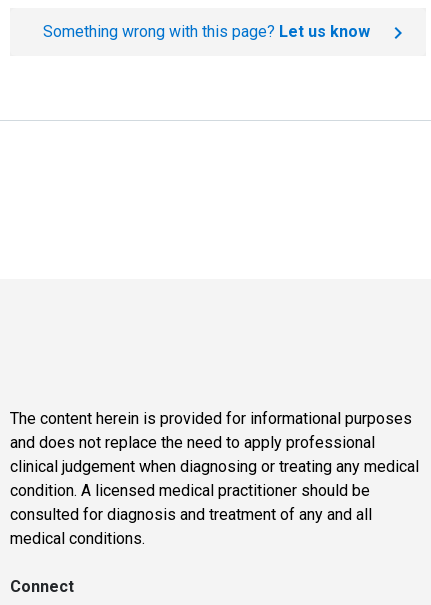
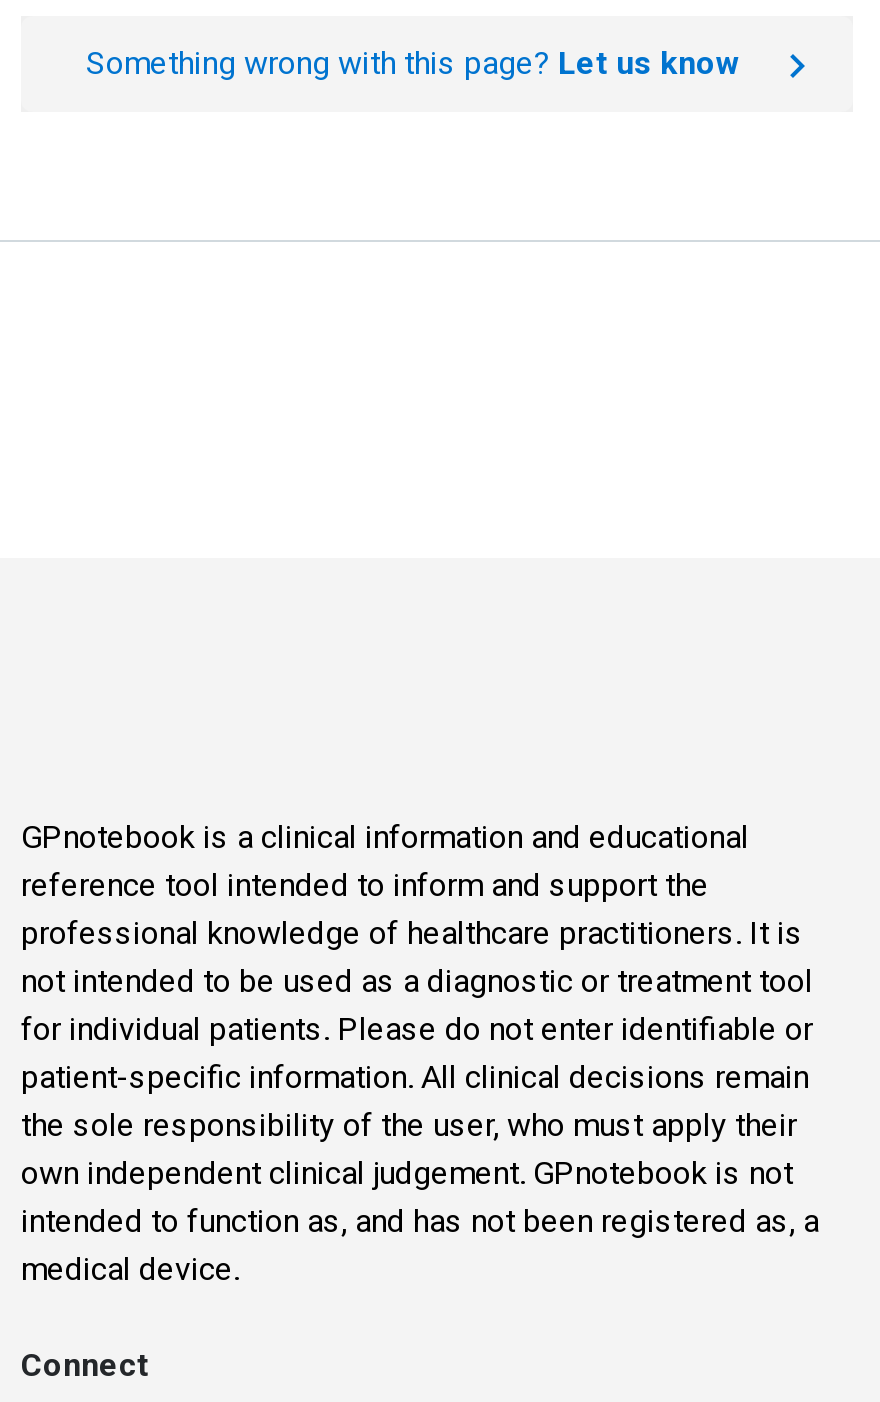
- The content herein is provided for informational purposes
- and does not replace the need to apply professional
- clinical judgement when diagnosing or treating any medical
- condition. A licensed medical practitioner should be
- consulted for diagnosis and treatment of any and all
- medical conditions.
+ GPnotebook is a clinical information and educational
+ reference tool intended to inform and support the
+ professional knowledge of healthcare practitioners. It is
+ not intended to be used as a diagnostic or treatment tool
+ for individual patients. Please do not enter identifiable or
+ patient-specific information. All clinical decisions remain
+ the sole responsibility of the user, who must apply their
+ own independent clinical judgement. GPnotebook is not
+ intended to function as, and has not been registered as, a
+ medical device.
